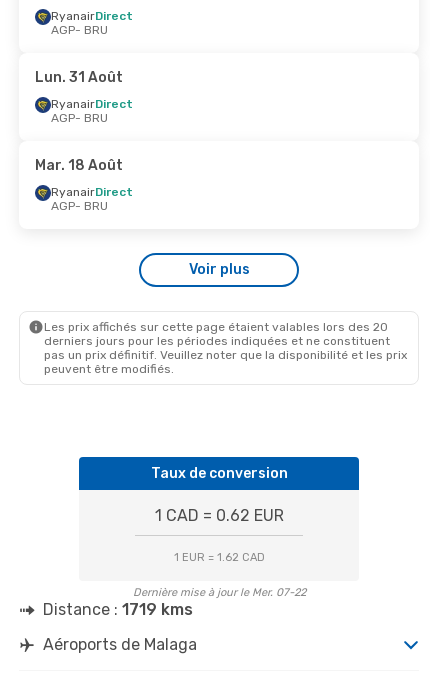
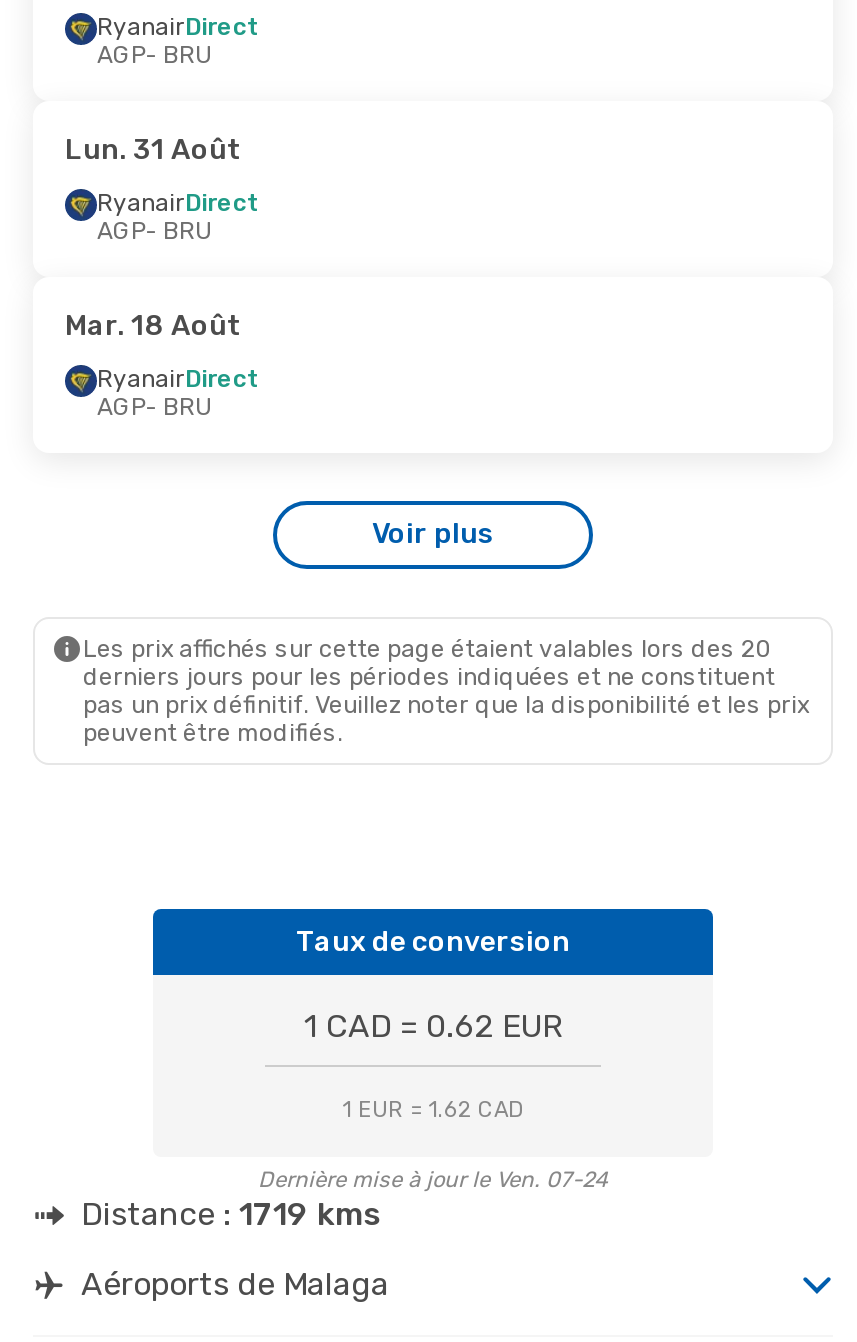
- Dernière mise à jour le Mer. 07-22
+ Dernière mise à jour le Ven. 07-24
